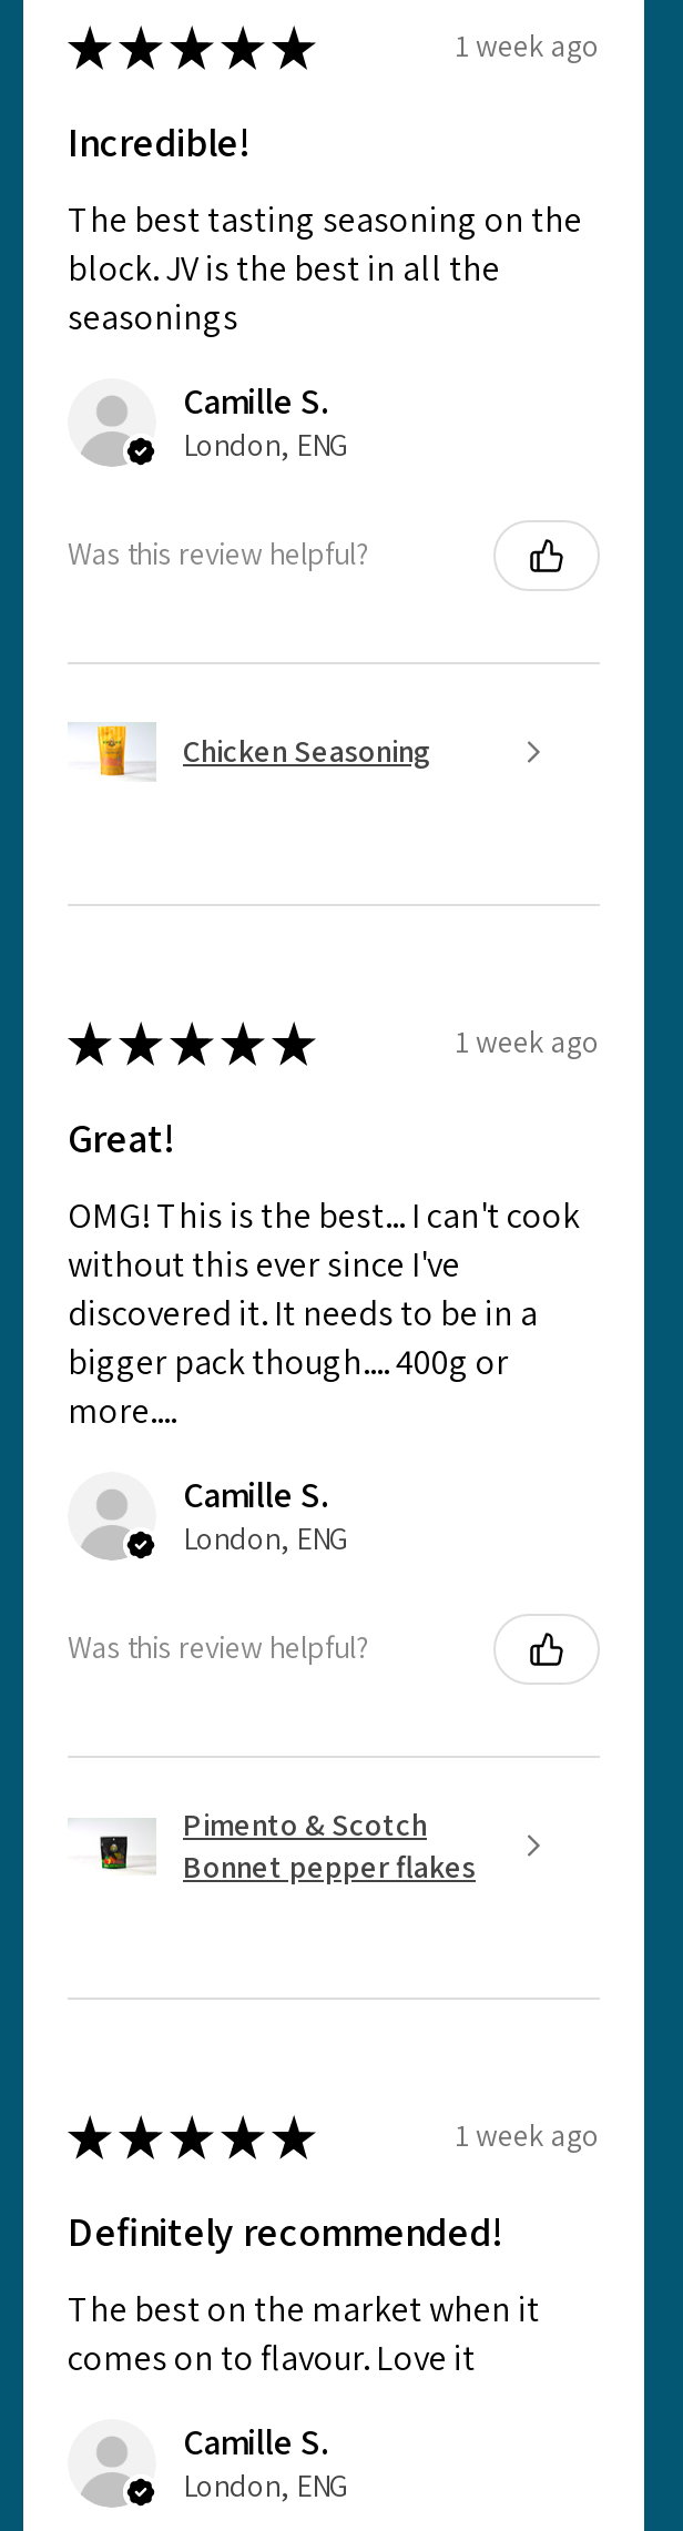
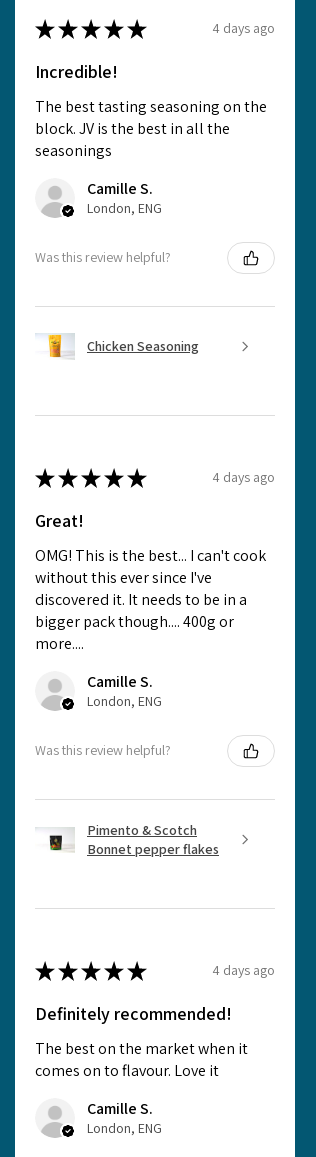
- 1 week ago
+ 4 days ago

- 1 week ago
+ 4 days ago

- 1 week ago
+ 4 days ago
